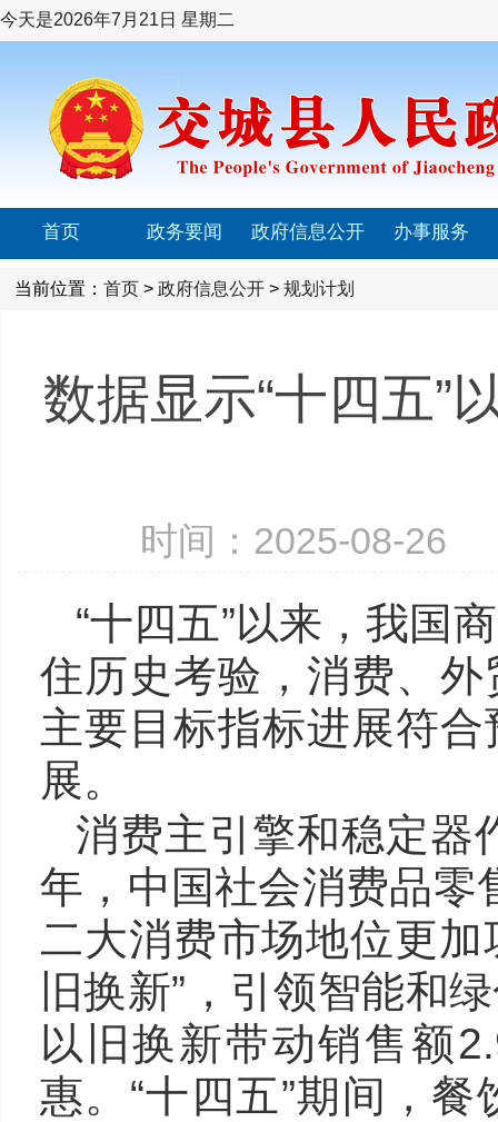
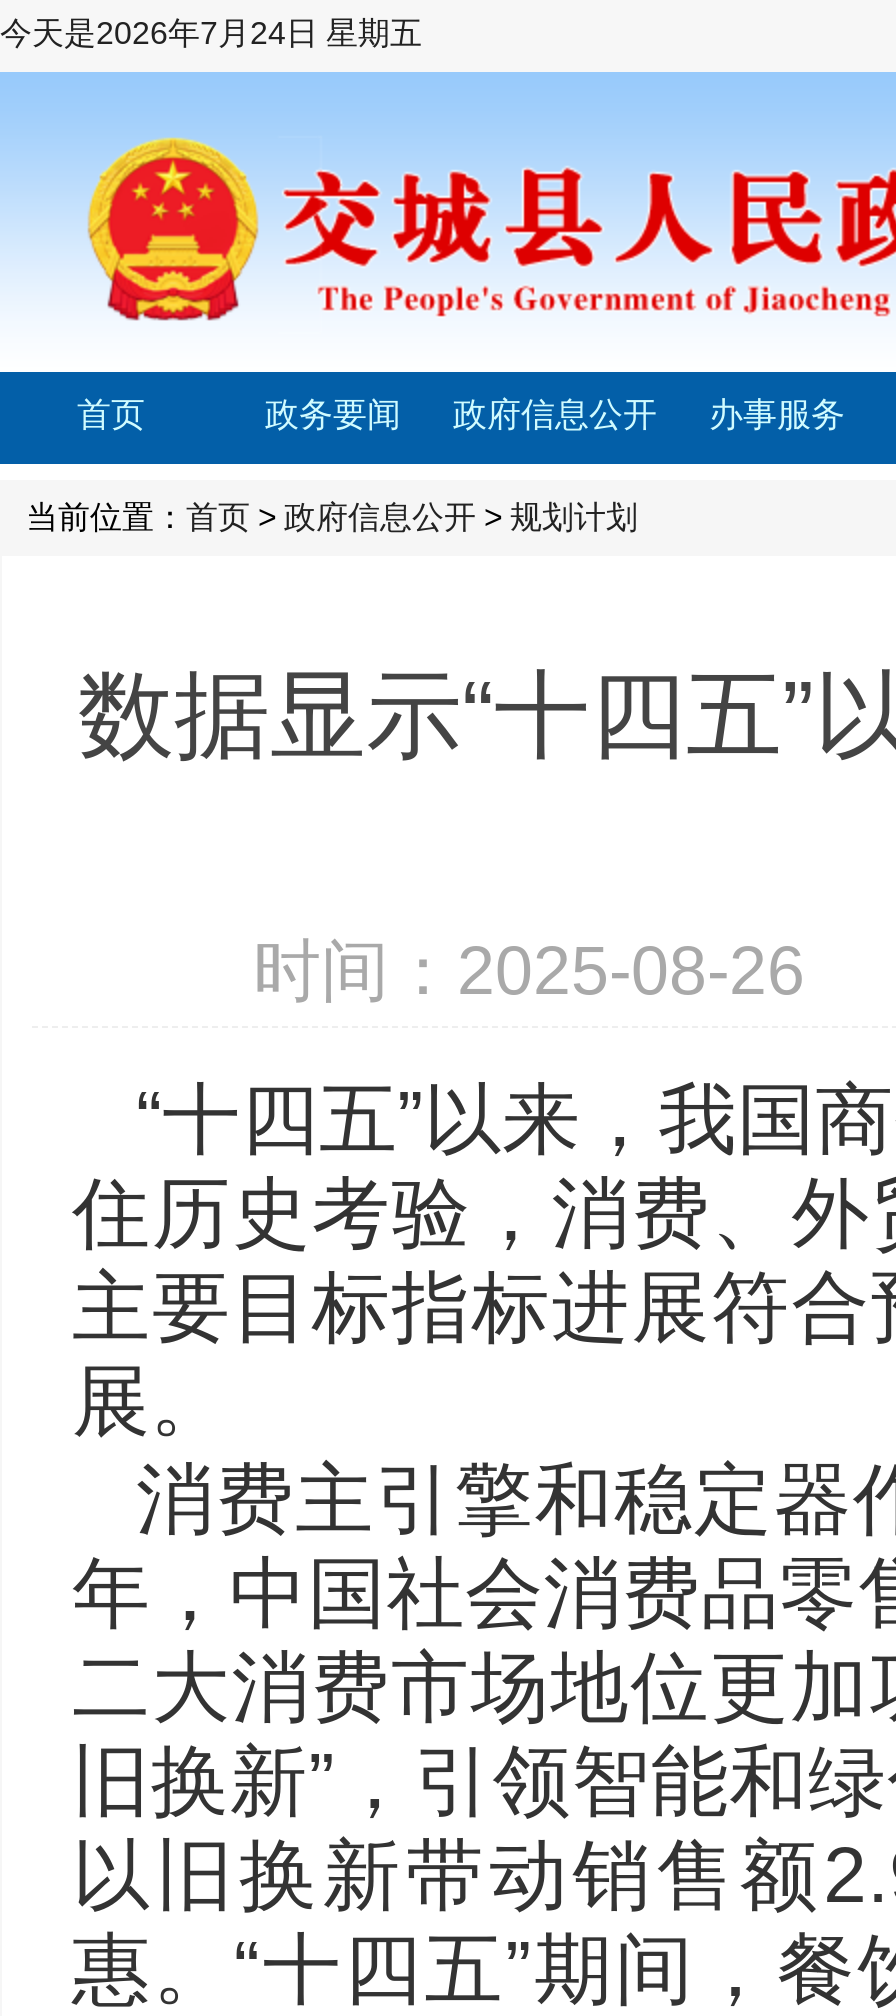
- 今天是2026年7月21日 星期二
+ 今天是2026年7月24日 星期五
